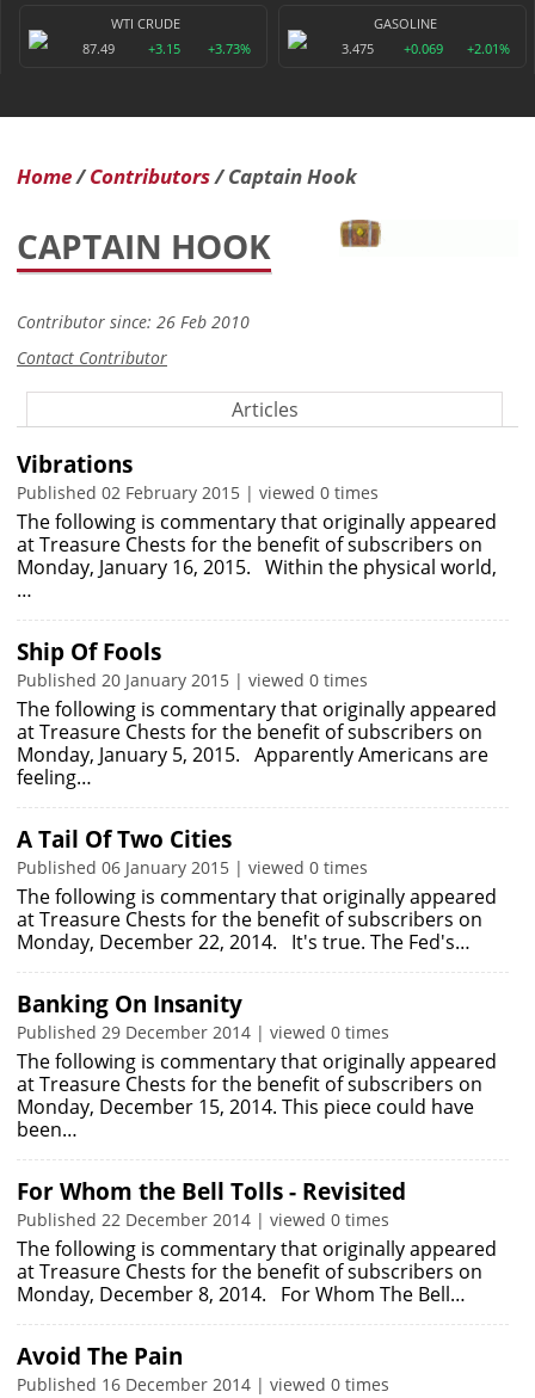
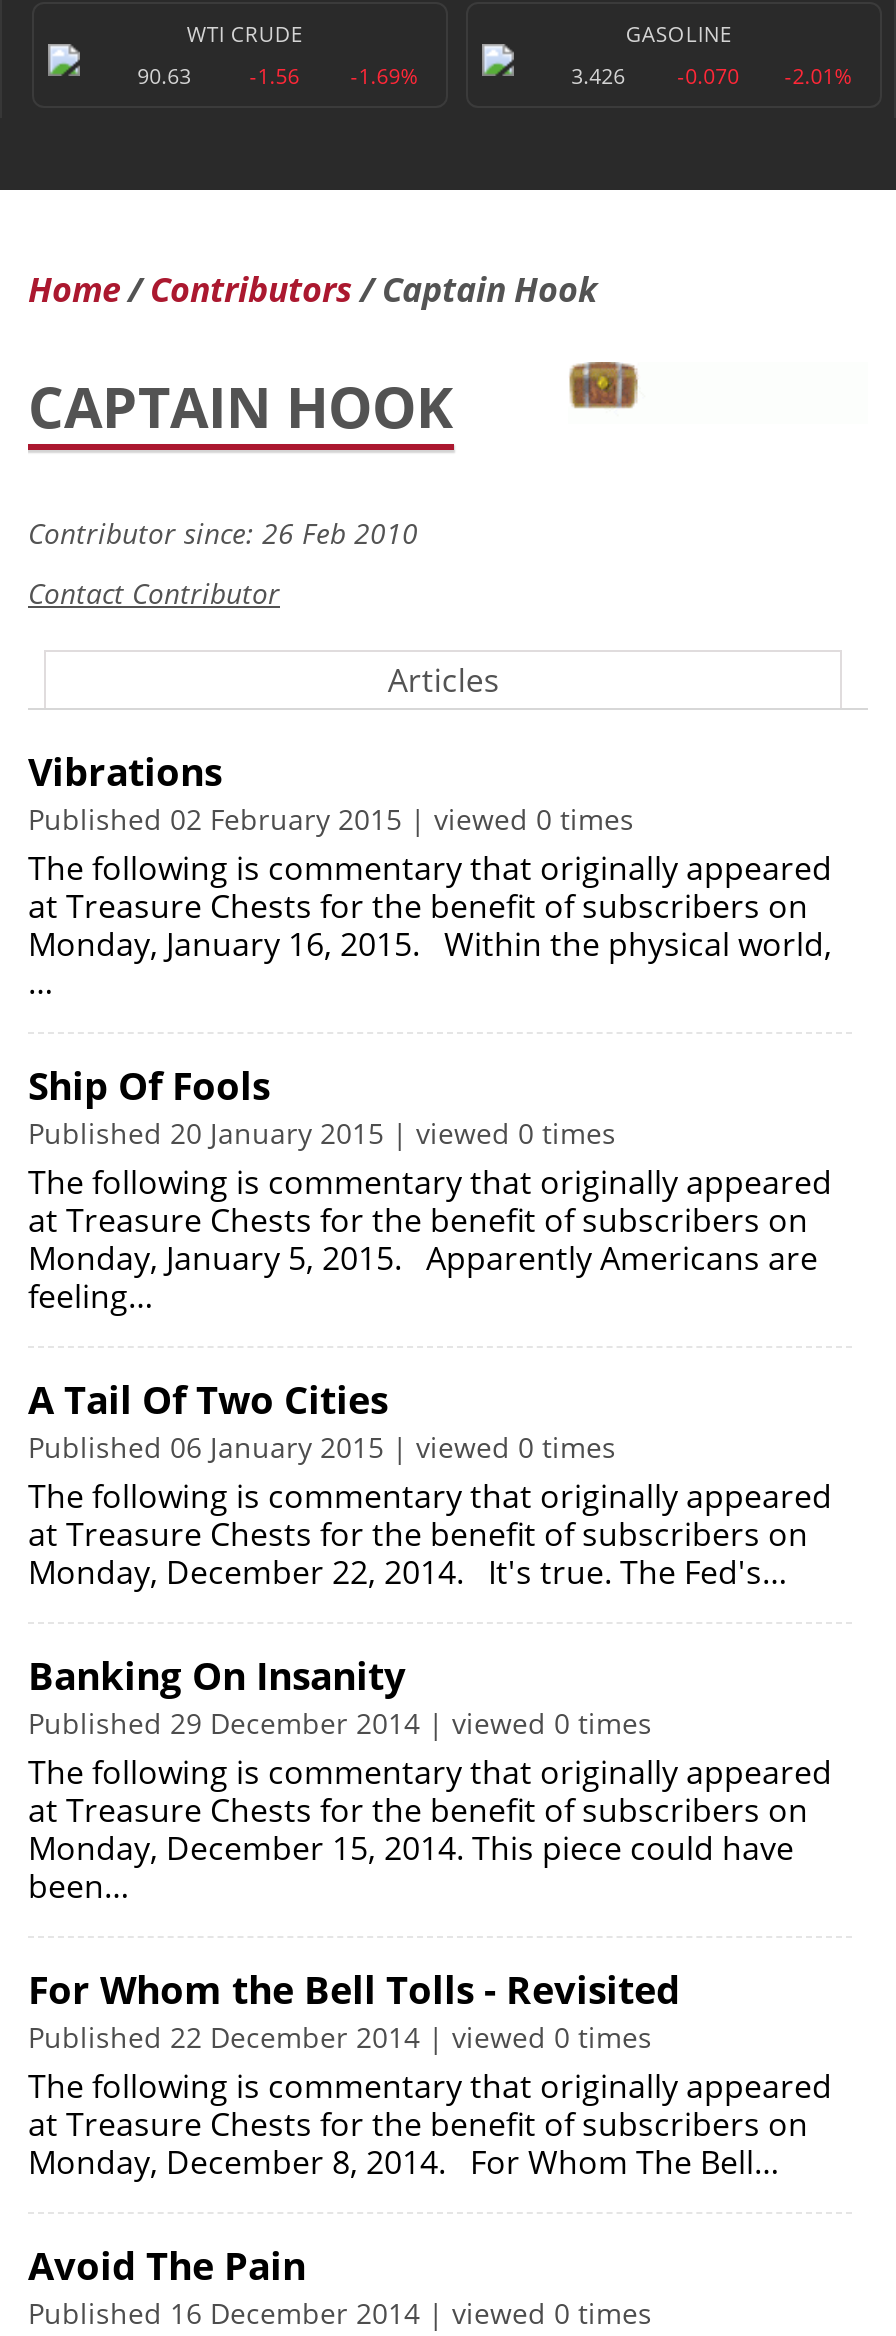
- 87.49
+ 90.63

- +3.15
+ -1.56

- +3.73%
+ -1.69%

- 3.475
+ 3.426

- +0.069
+ -0.070

- +2.01%
+ -2.01%
